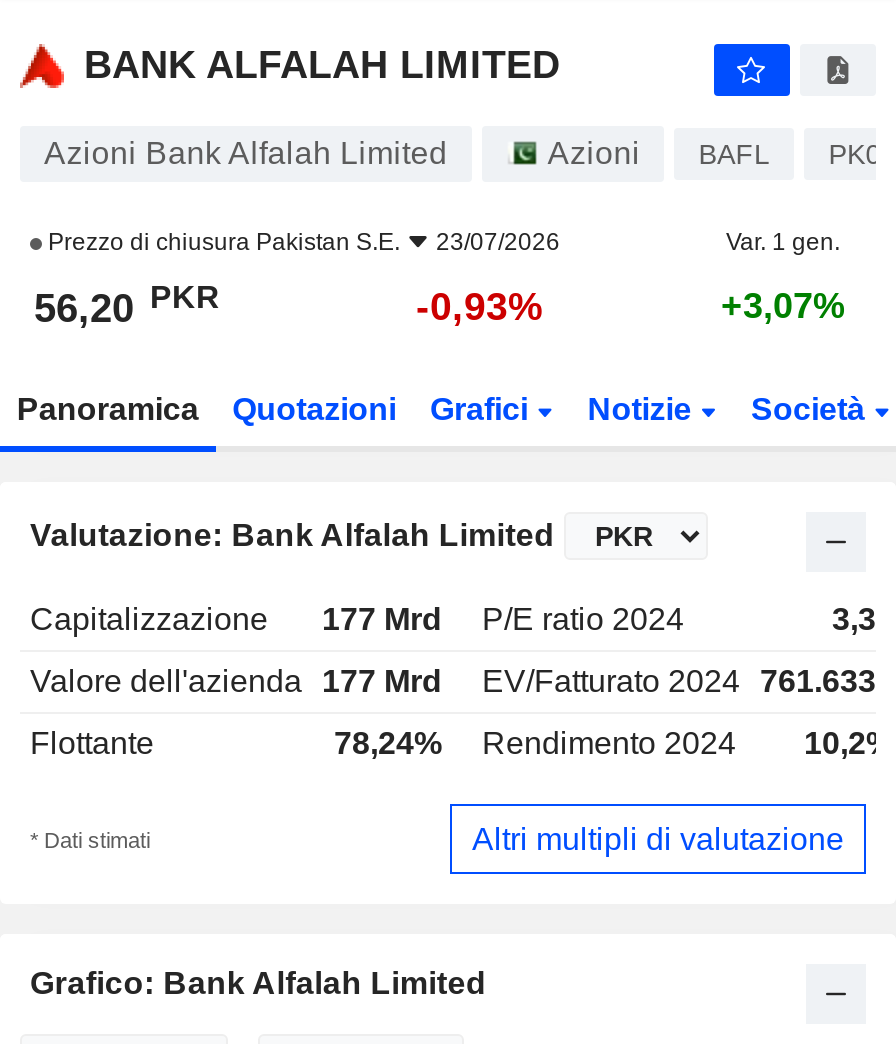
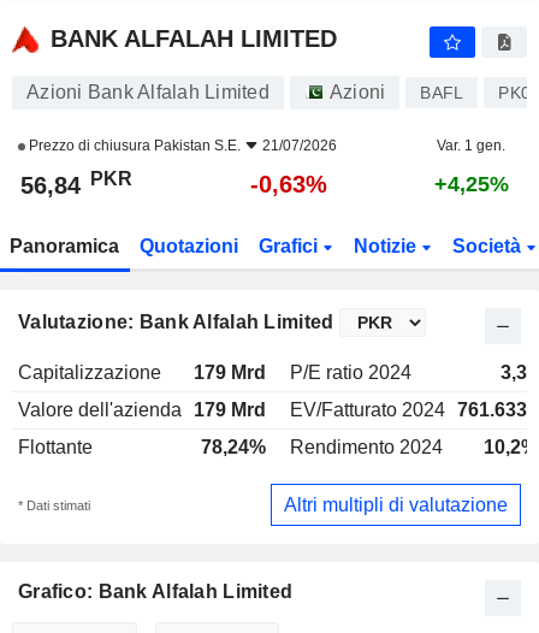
- Prezzo di chiusura Pakistan S.E. 23/07/2026
+ Prezzo di chiusura Pakistan S.E. 21/07/2026

- 56,20 PKR
+ 56,84 PKR

- -0,93%
+ -0,63%

- +3,07%
+ +4,25%

- Capitalizzazione 177 Mrd P/E ratio 2024
+ Capitalizzazione 179 Mrd P/E ratio 2024

- Valore dell'azienda 177 Mrd
+ Valore dell'azienda 179 Mrd
